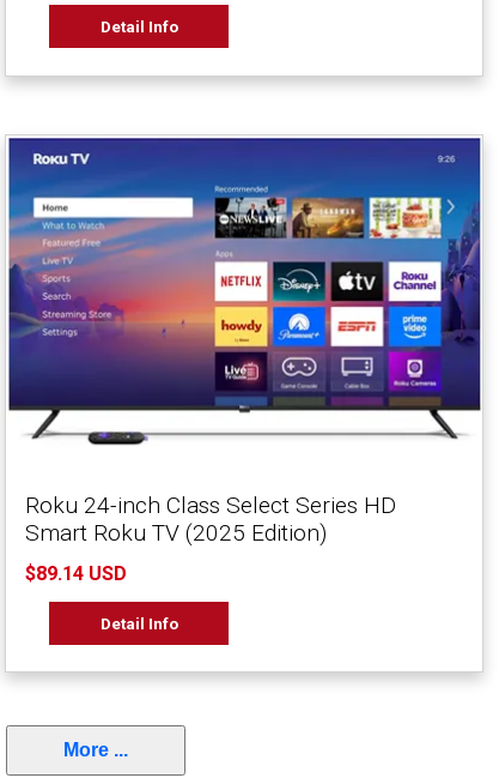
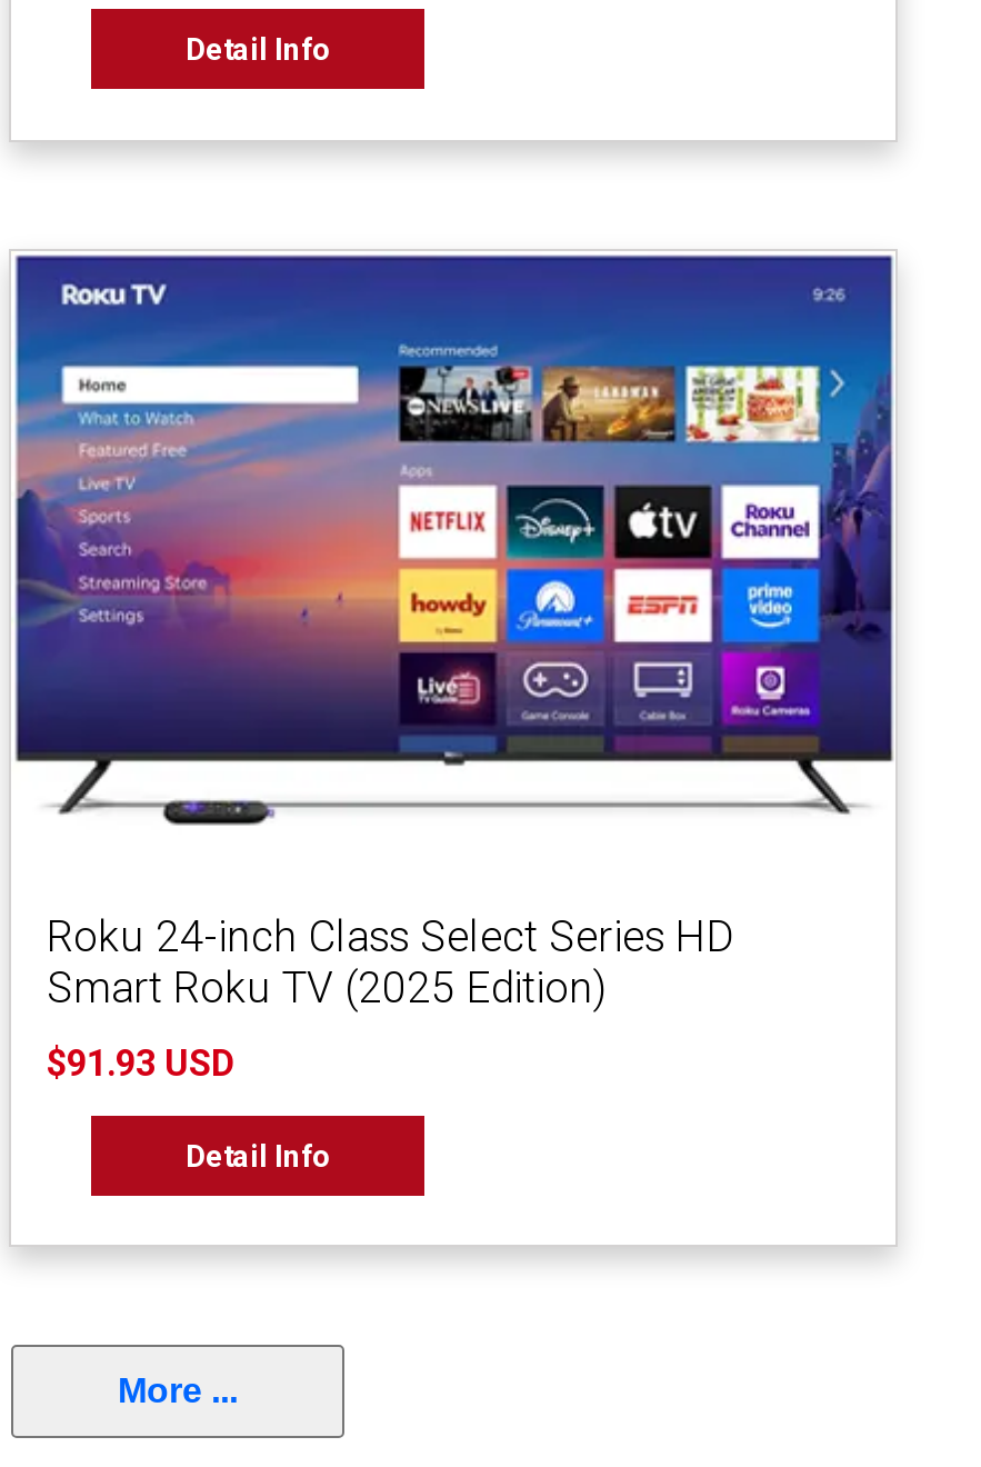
- $89.14 USD
+ $91.93 USD
